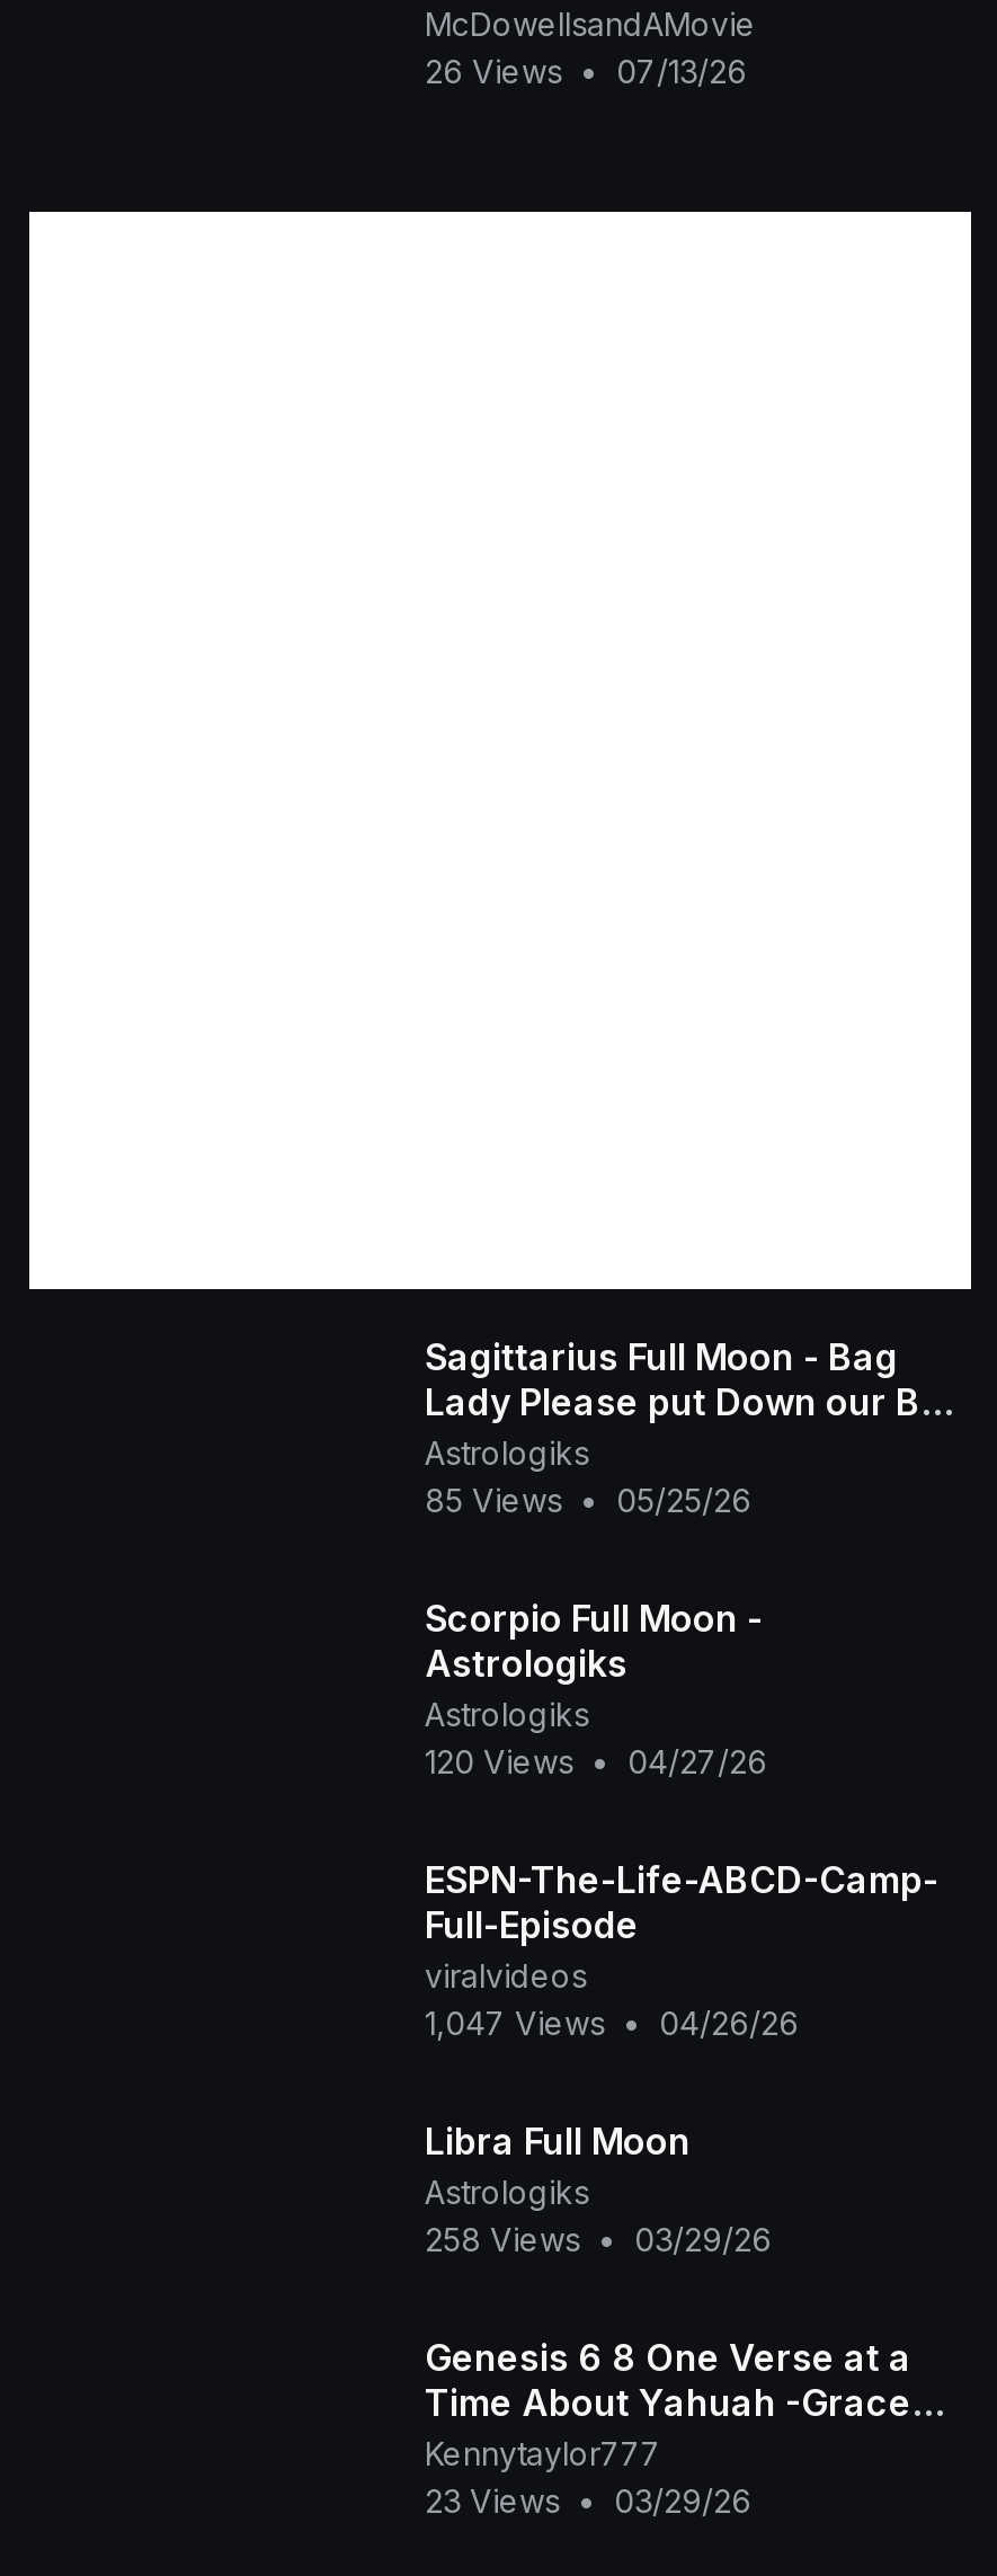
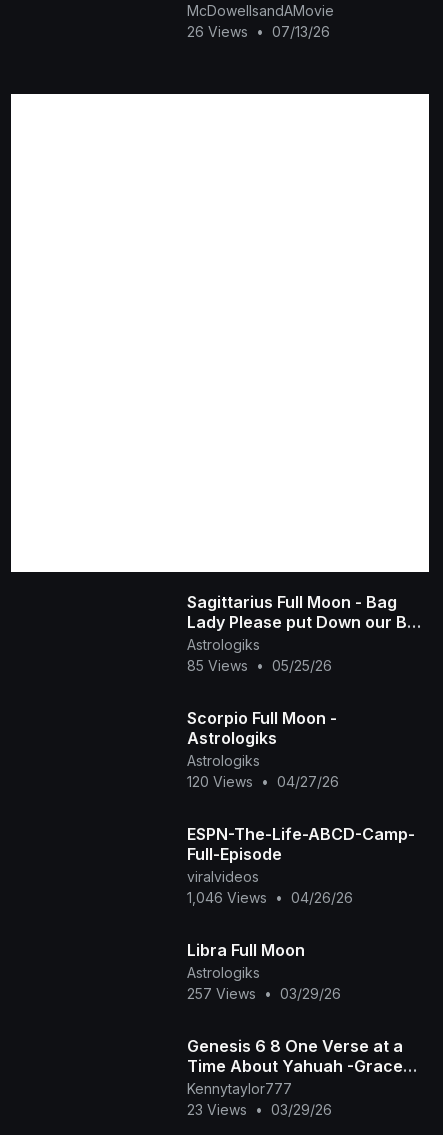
- 1,047 Views • 04/26/26
+ 1,046 Views • 04/26/26

- 258 Views • 03/29/26
+ 257 Views • 03/29/26
